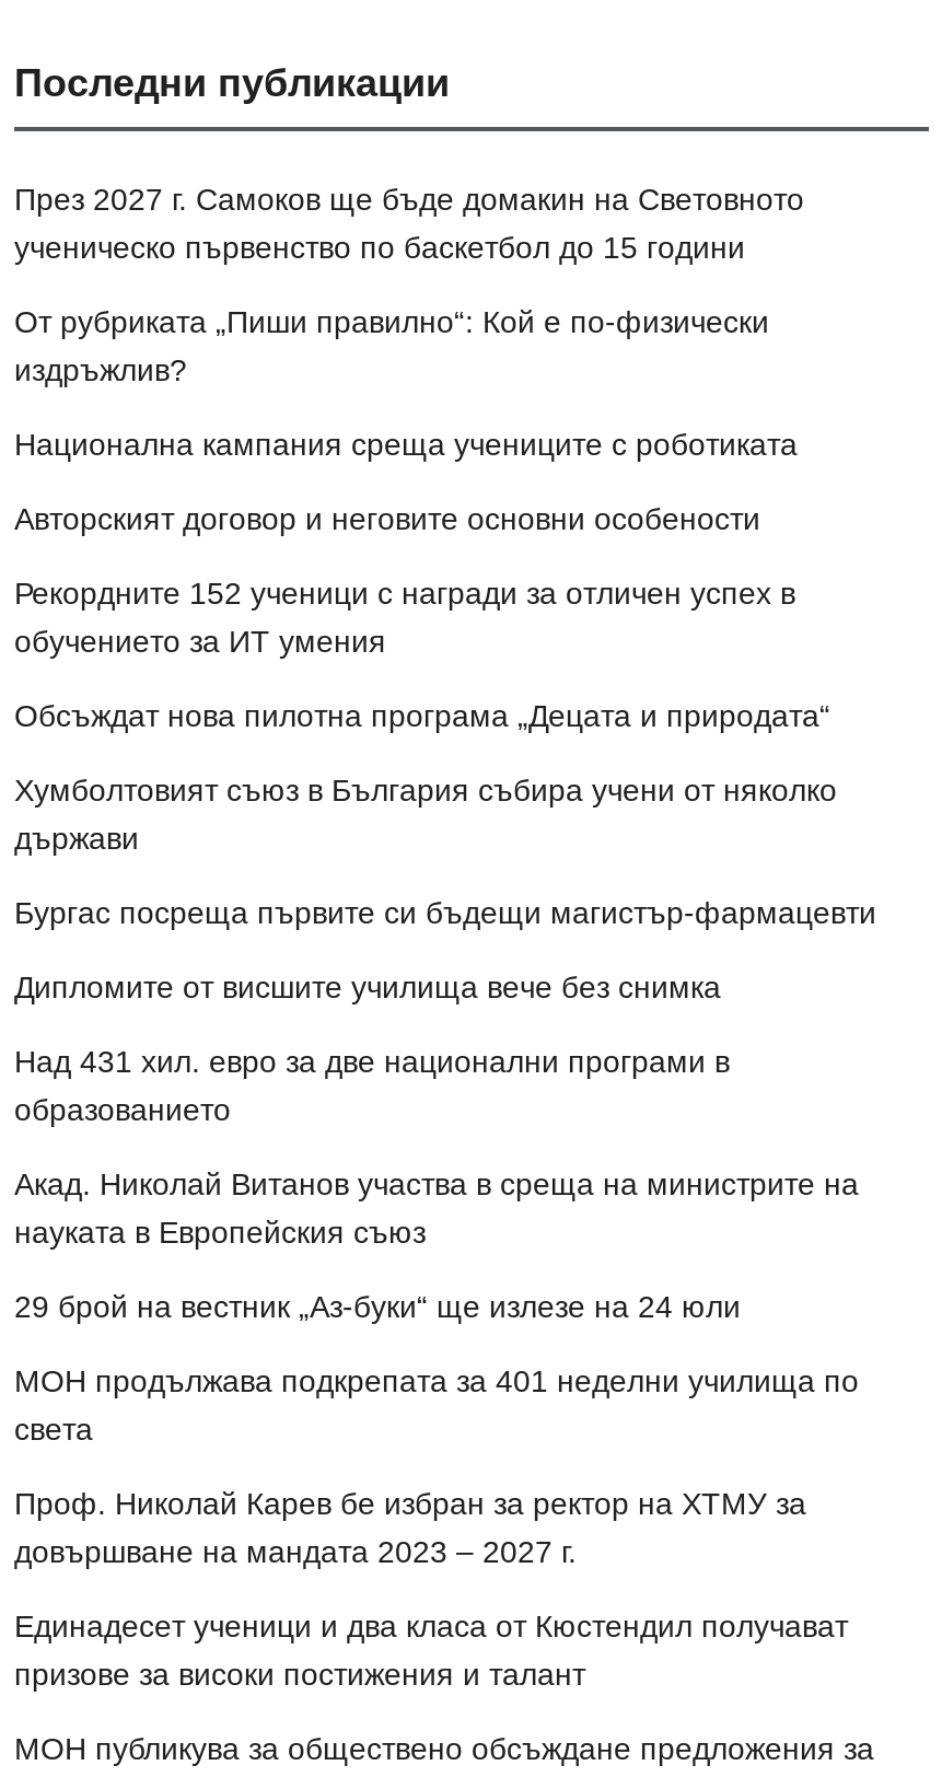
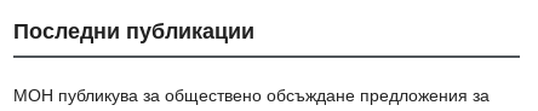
- През 2027 г. Самоков ще бъде домакин на Световното
- ученическо първенство по баскетбол до 15 години
- От рубриката „Пиши правилно“: Кой е по-физически
- издръжлив?
- Национална кампания среща учениците с роботиката
- Авторският договор и неговите основни особености
- Рекордните 152 ученици с награди за отличен успех в
- обучението за ИТ умения
- Обсъждат нова пилотна програма „Децата и природата“
- Хумболтовият съюз в България събира учени от няколко
- държави
- Бургас посреща първите си бъдещи магистър-фармацевти
- Дипломите от висшите училища вече без снимка
- Над 431 хил. евро за две национални програми в
- образованието
- Акад. Николай Витанов участва в среща на министрите на
- науката в Европейския съюз
- 29 брой на вестник „Аз-буки“ ще излезе на 24 юли
- МОН продължава подкрепата за 401 неделни училища по
- света
- Проф. Николай Карев бе избран за ректор на ХТМУ за
- довършване на мандата 2023 – 2027 г.
- Единадесет ученици и два класа от Кюстендил получават
- призове за високи постижения и талант
